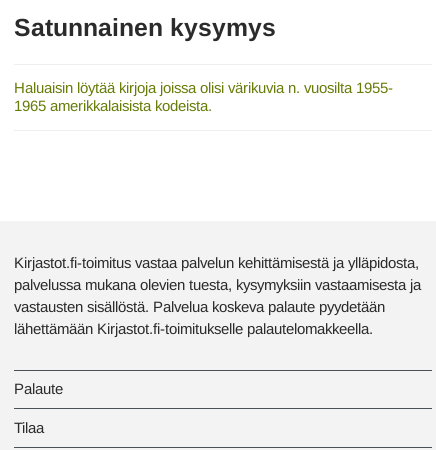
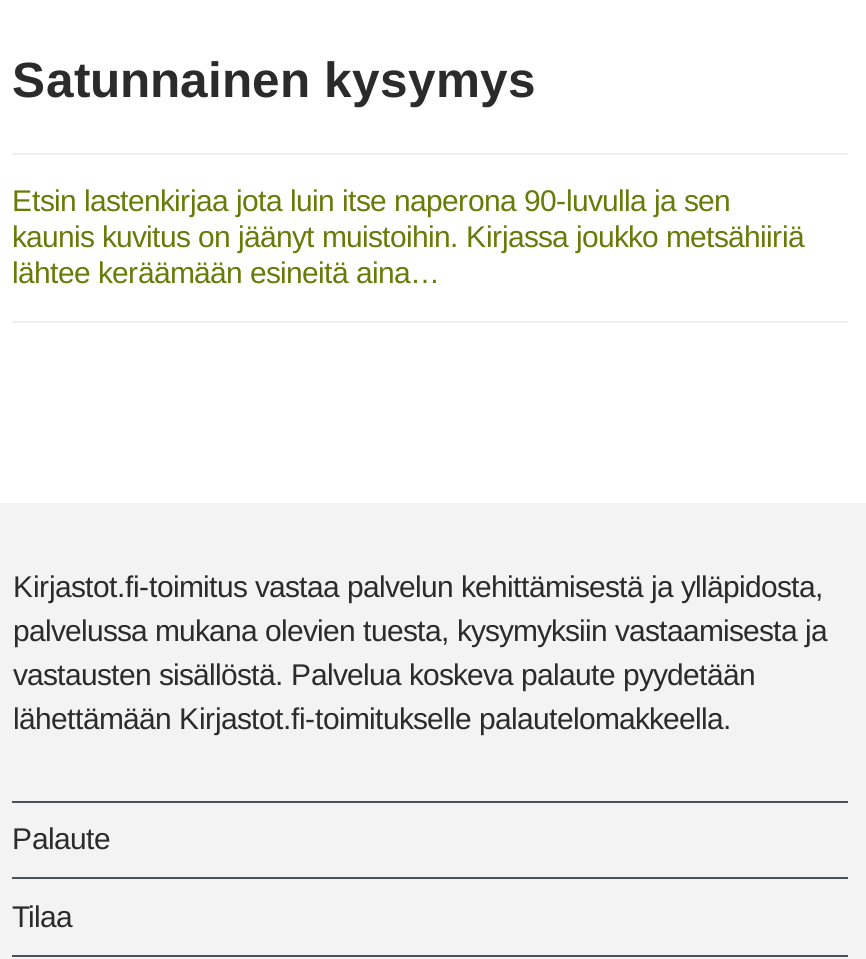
- Haluaisin löytää kirjoja joissa olisi värikuvia n. vuosilta 1955-
- 1965 amerikkalaisista kodeista.
+ Etsin lastenkirjaa jota luin itse naperona 90-luvulla ja sen
+ kaunis kuvitus on jäänyt muistoihin. Kirjassa joukko metsähiiriä
+ lähtee keräämään esineitä aina…
